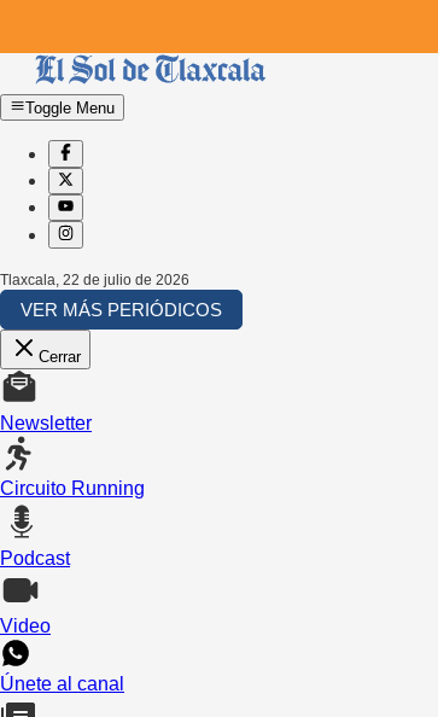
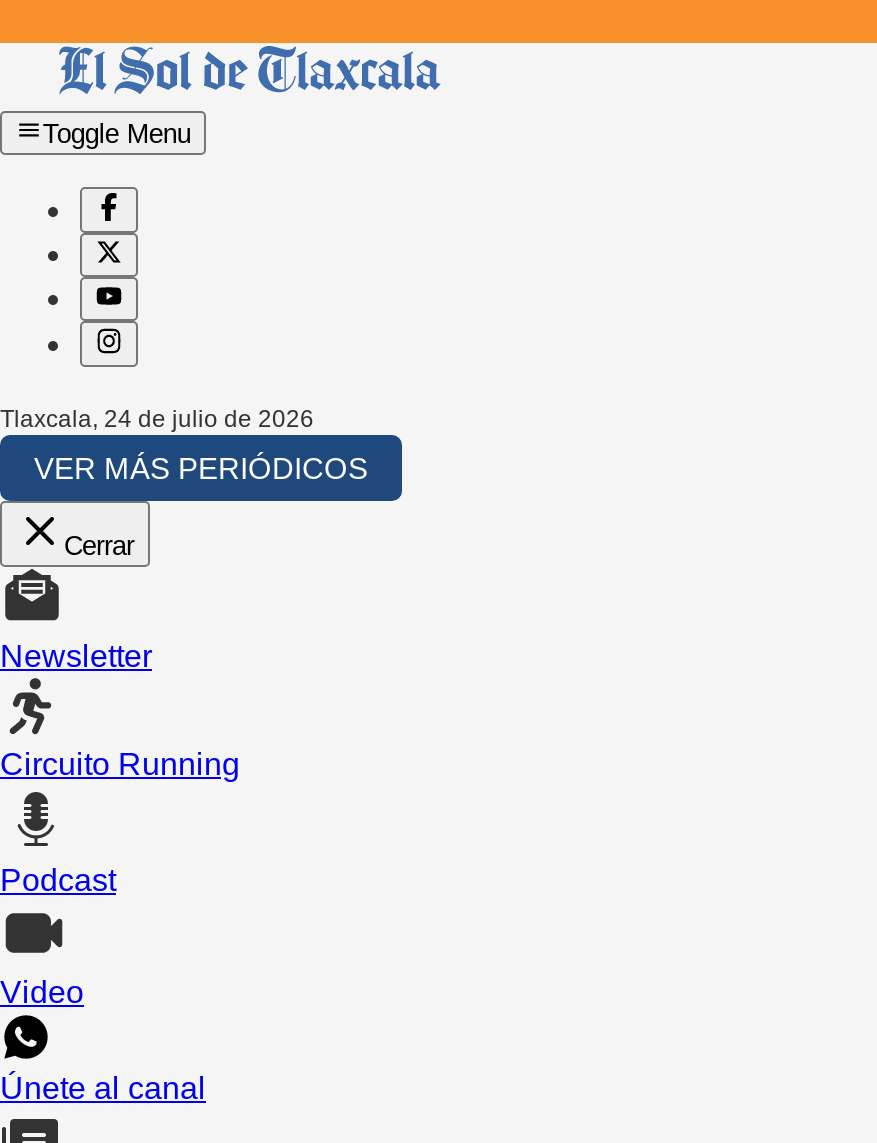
- Tlaxcala, 22 de julio de 2026
+ Tlaxcala, 24 de julio de 2026
